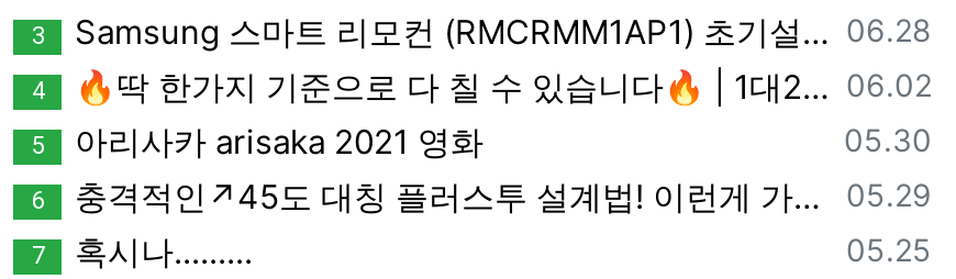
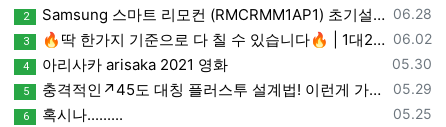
- 3
+ 2

- 4
+ 3

- 5 아리사카 arisaka 2021 영화
+ 4 아리사카 arisaka 2021 영화

- 6
+ 5

- 7 혹시나.........
+ 6 혹시나.........
